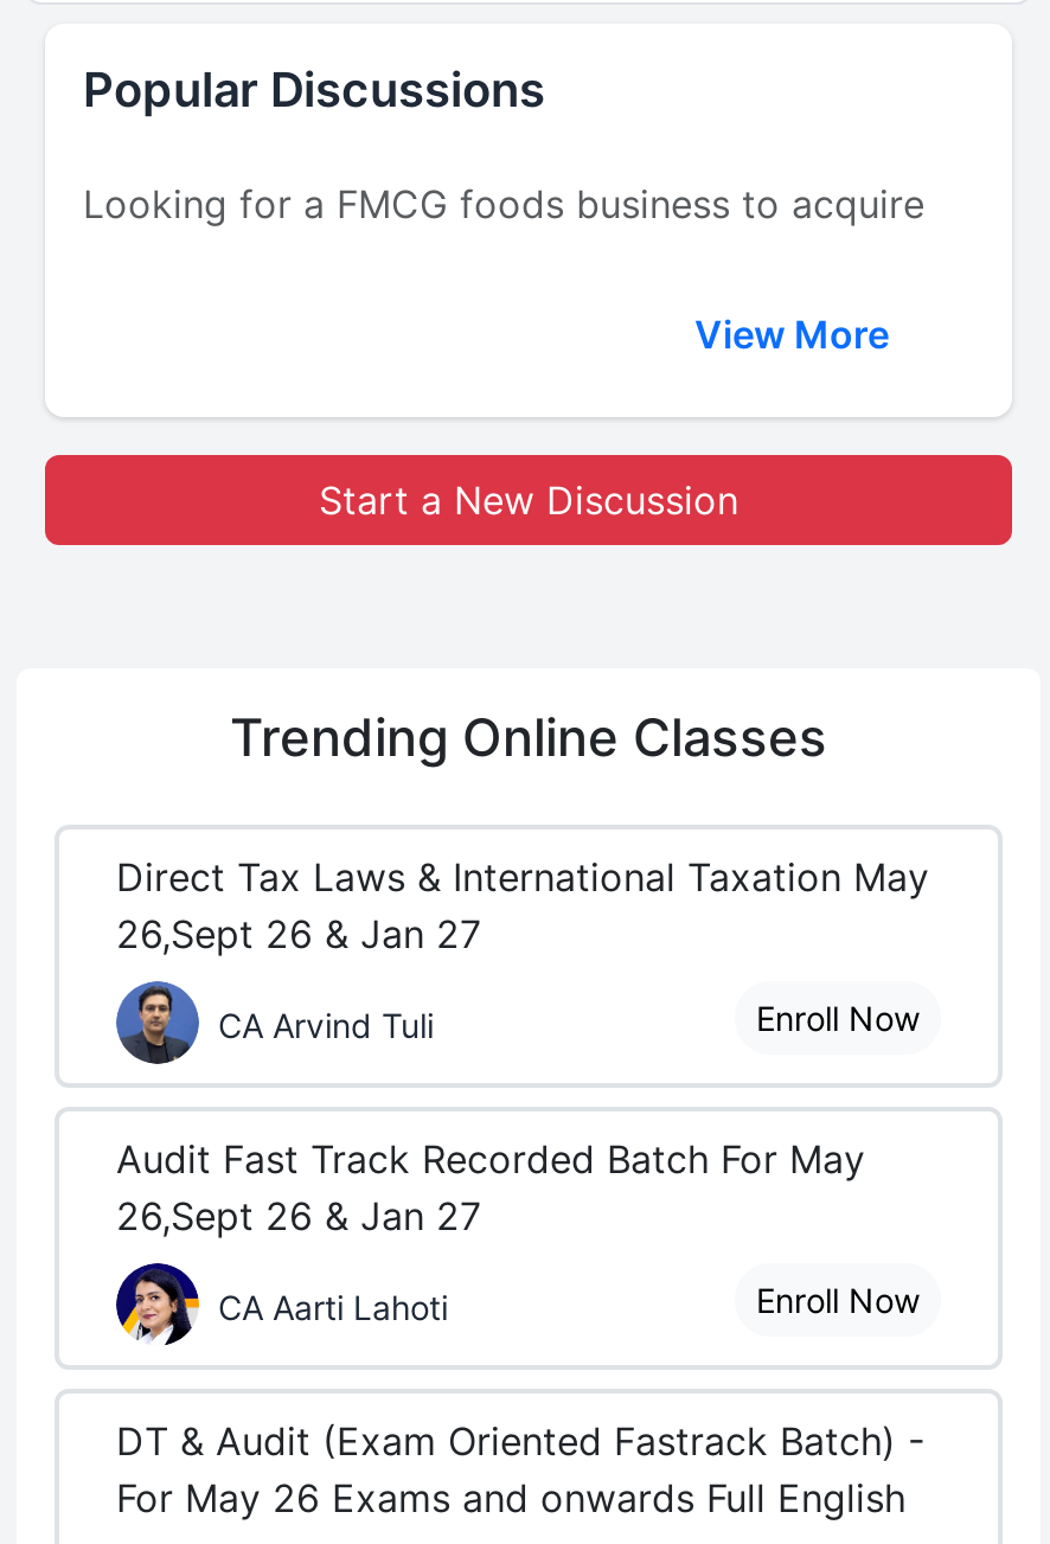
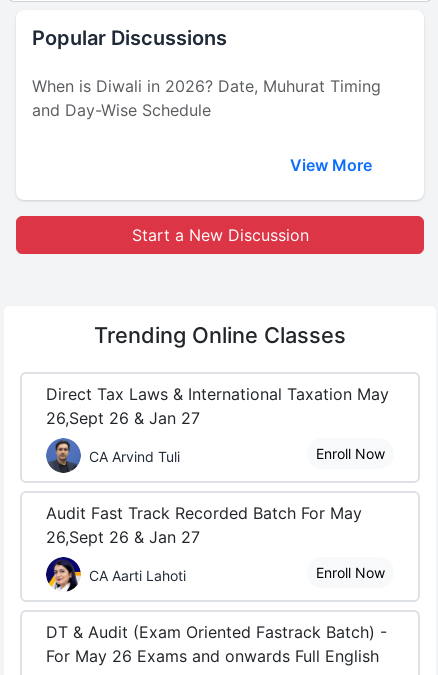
- Looking for a FMCG foods business to acquire
+ When is Diwali in 2026? Date, Muhurat Timing
+ and Day-Wise Schedule
